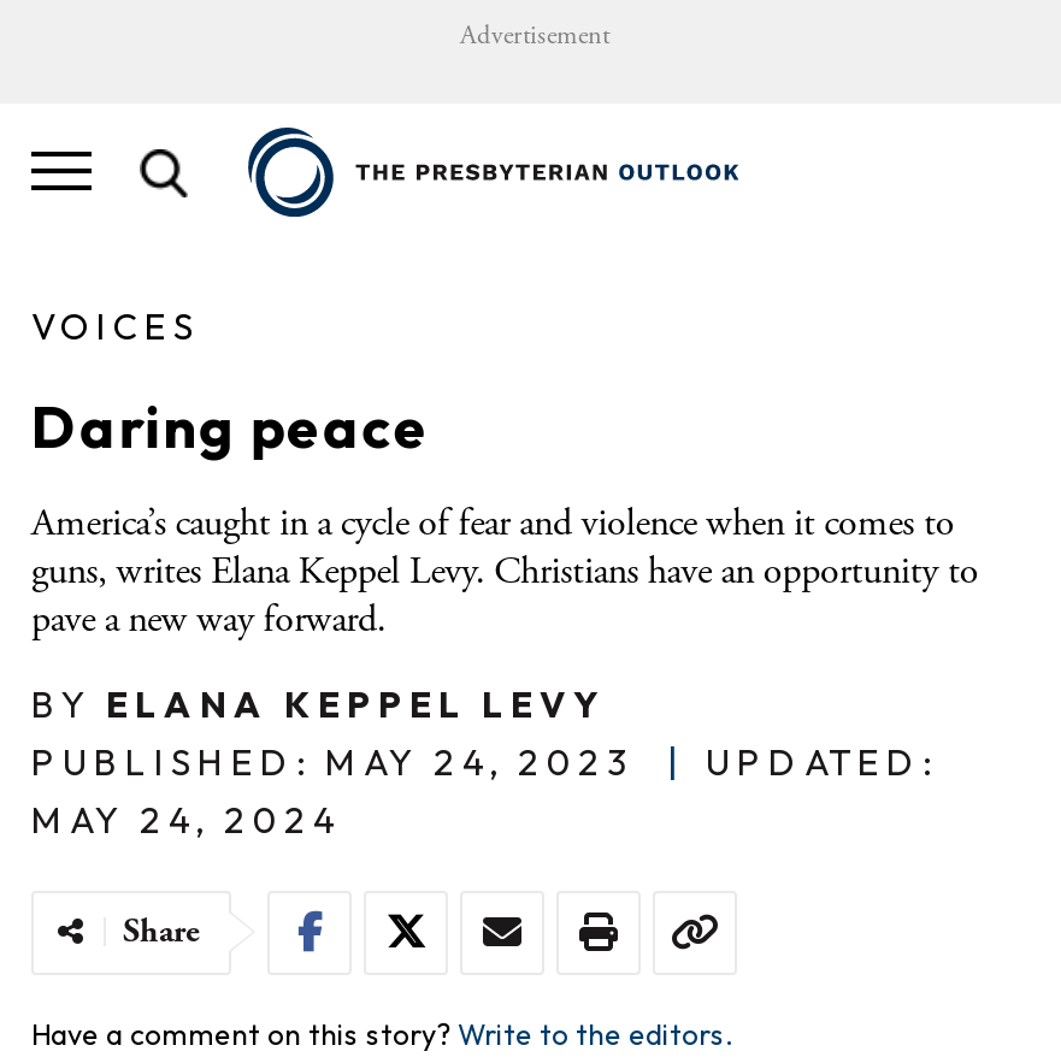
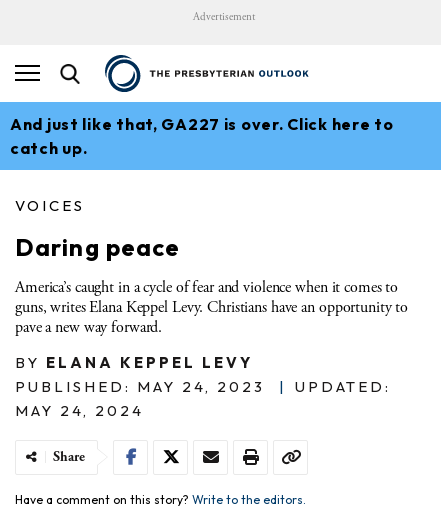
+ And just like that, GA227 is over. Click here to
+ catch up.
